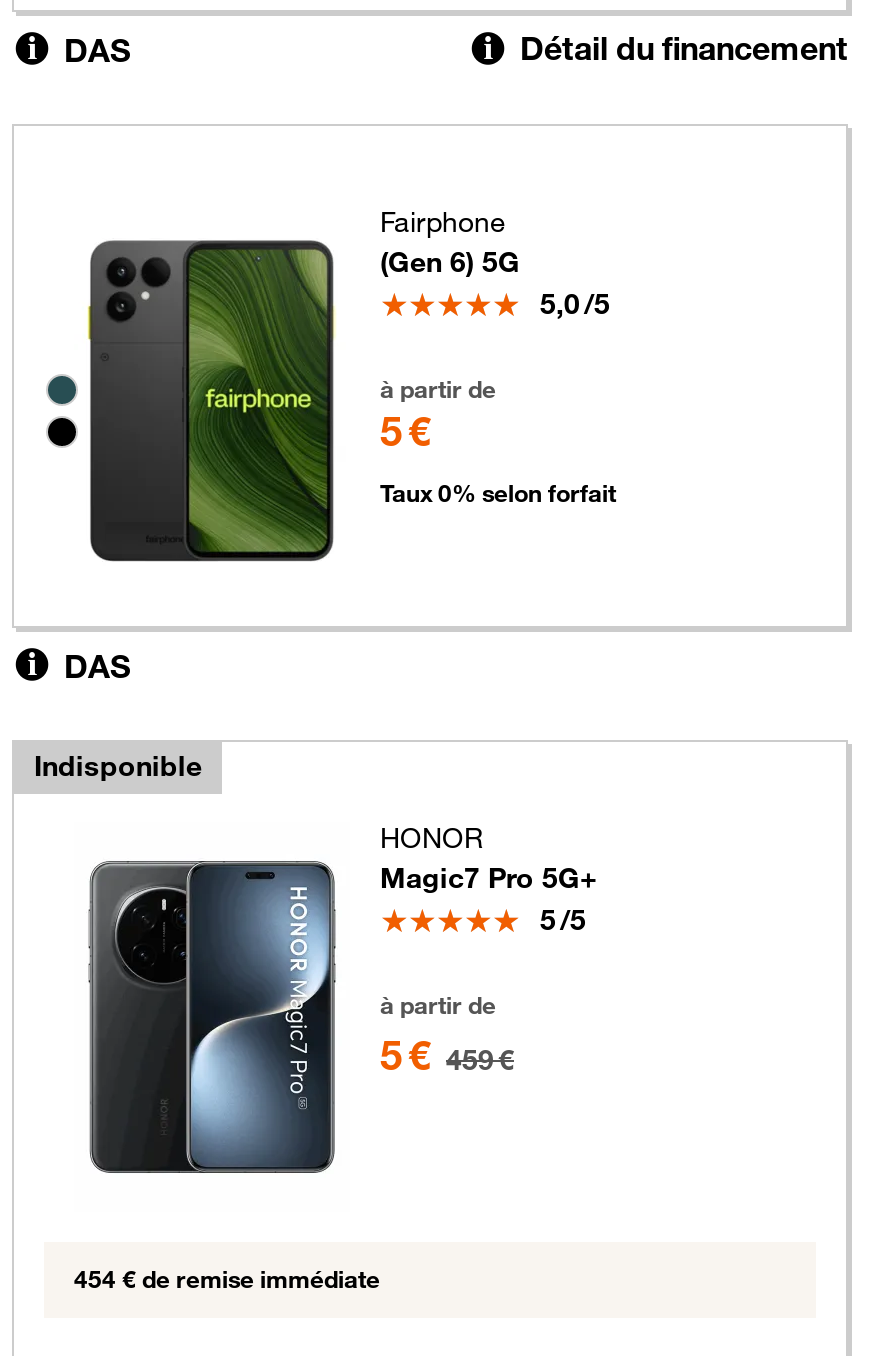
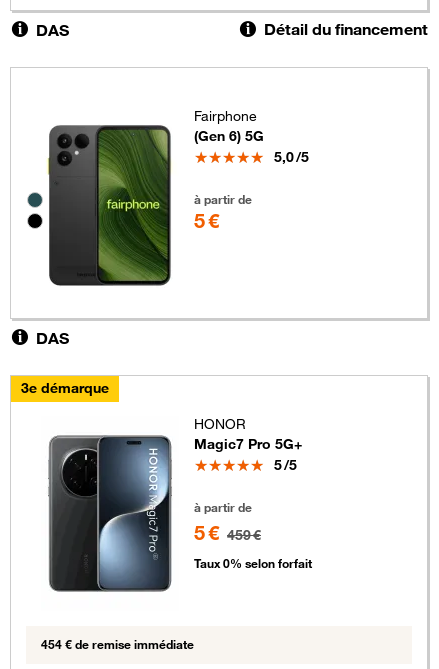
moved down: Taux 0% selon forfait

- Indisponible
+ 3e démarque
